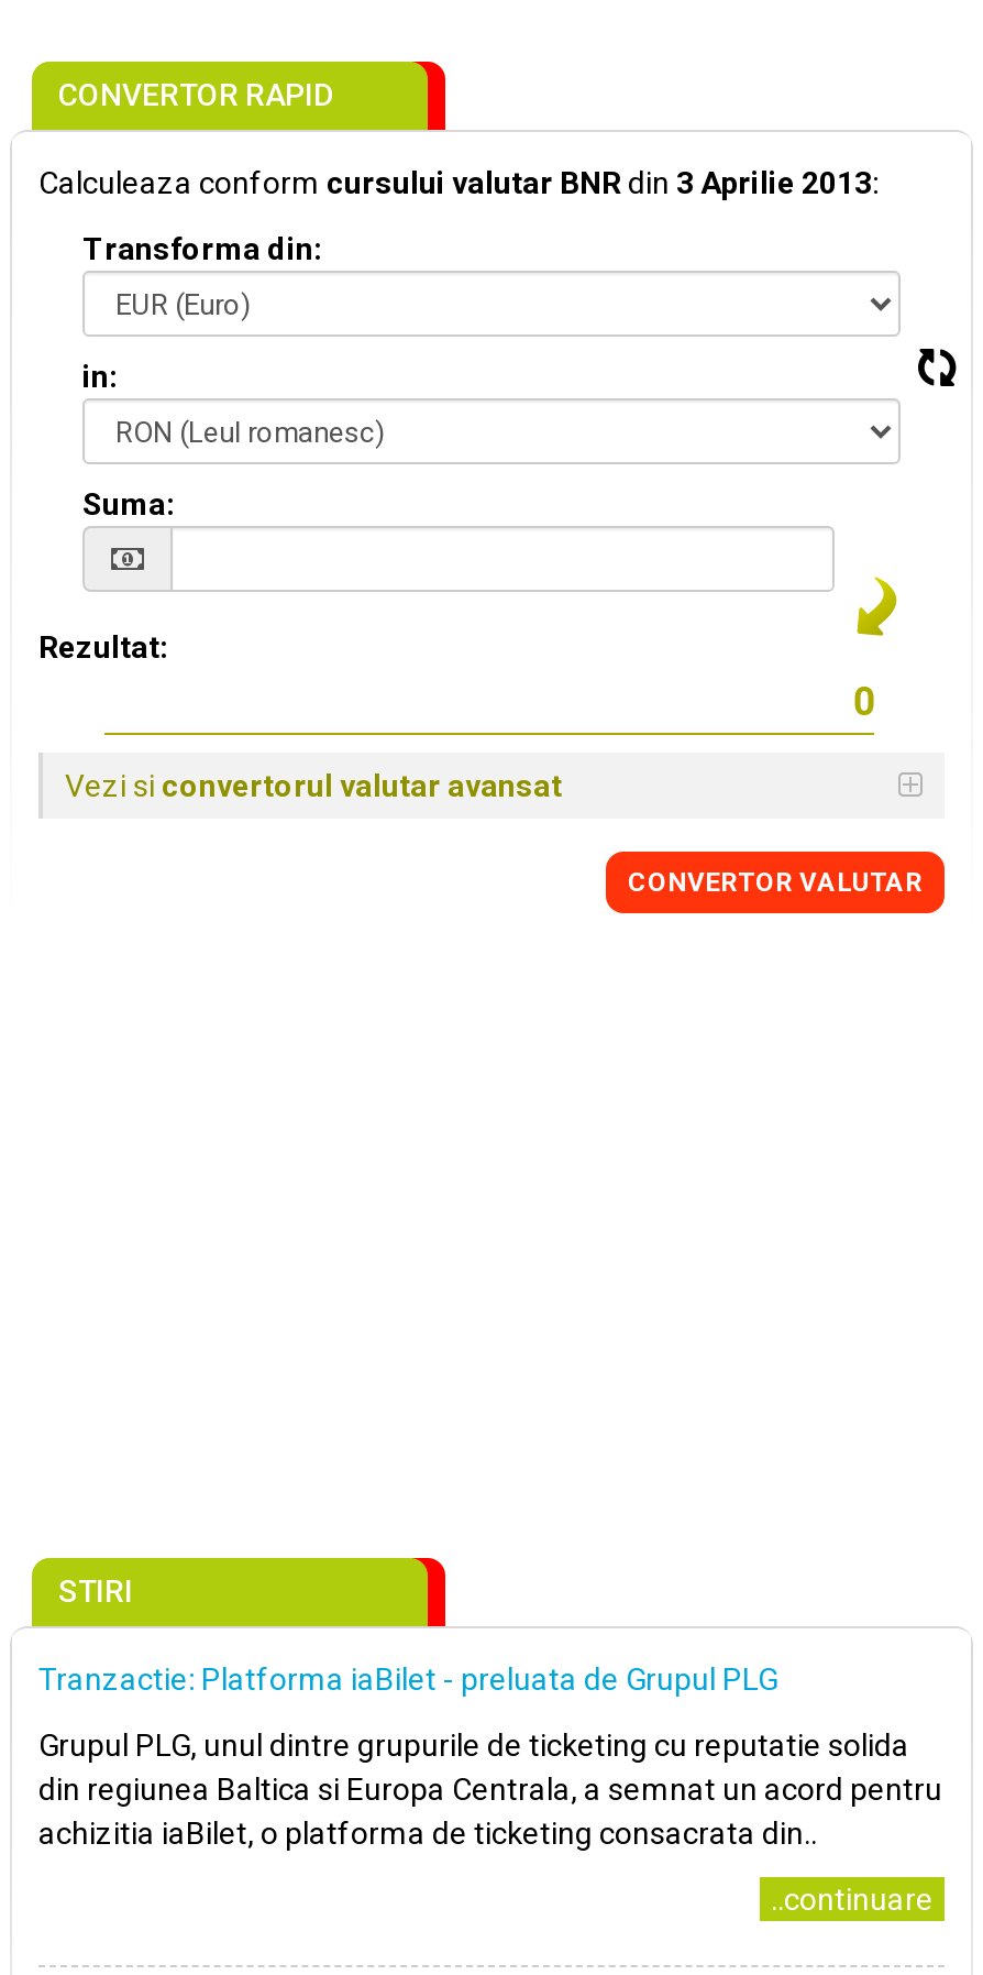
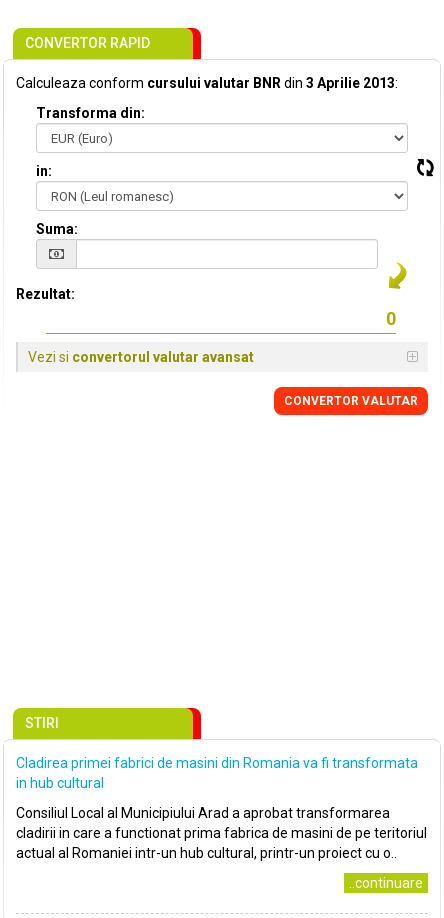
- Tranzactie: Platforma iaBilet - preluata de Grupul PLG
+ Cladirea primei fabrici de masini din Romania va fi transformata
+ in hub cultural

- Grupul PLG, unul dintre grupurile de ticketing cu reputatie solida
- din regiunea Baltica si Europa Centrala, a semnat un acord pentru
- achizitia iaBilet, o platforma de ticketing consacrata din..
+ Consiliul Local al Municipiului Arad a aprobat transformarea
+ cladirii in care a functionat prima fabrica de masini de pe teritoriul
+ actual al Romaniei intr-un hub cultural, printr-un proiect cu o..
